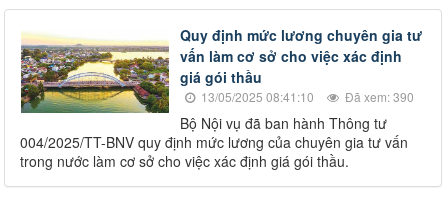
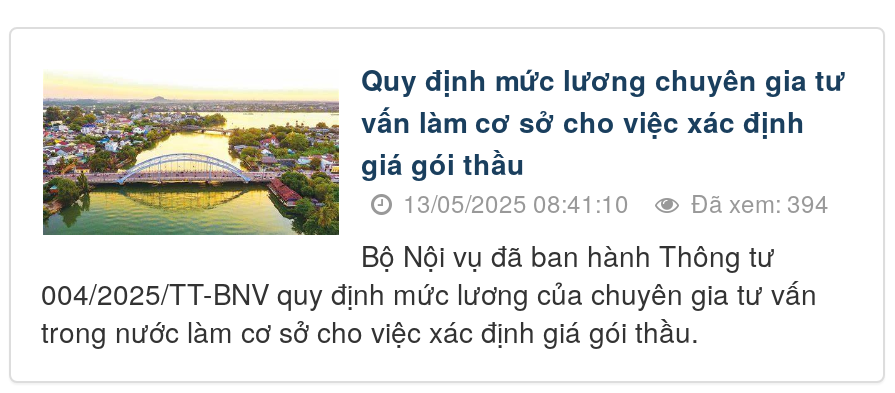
- 13/05/2025 08:41:10 Đã xem: 390
+ 13/05/2025 08:41:10 Đã xem: 394
